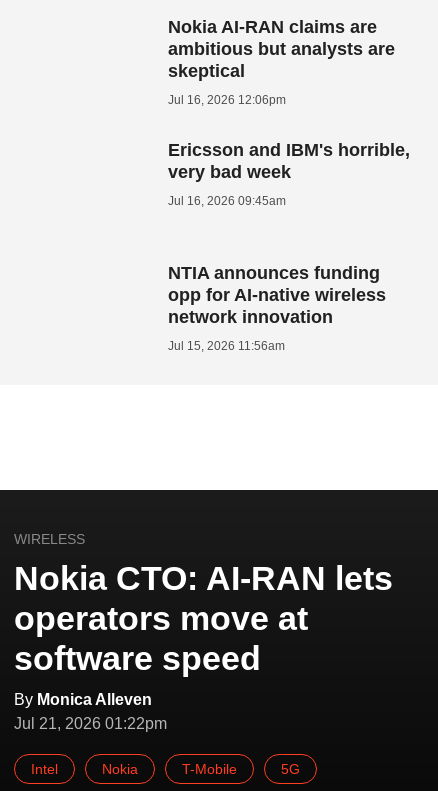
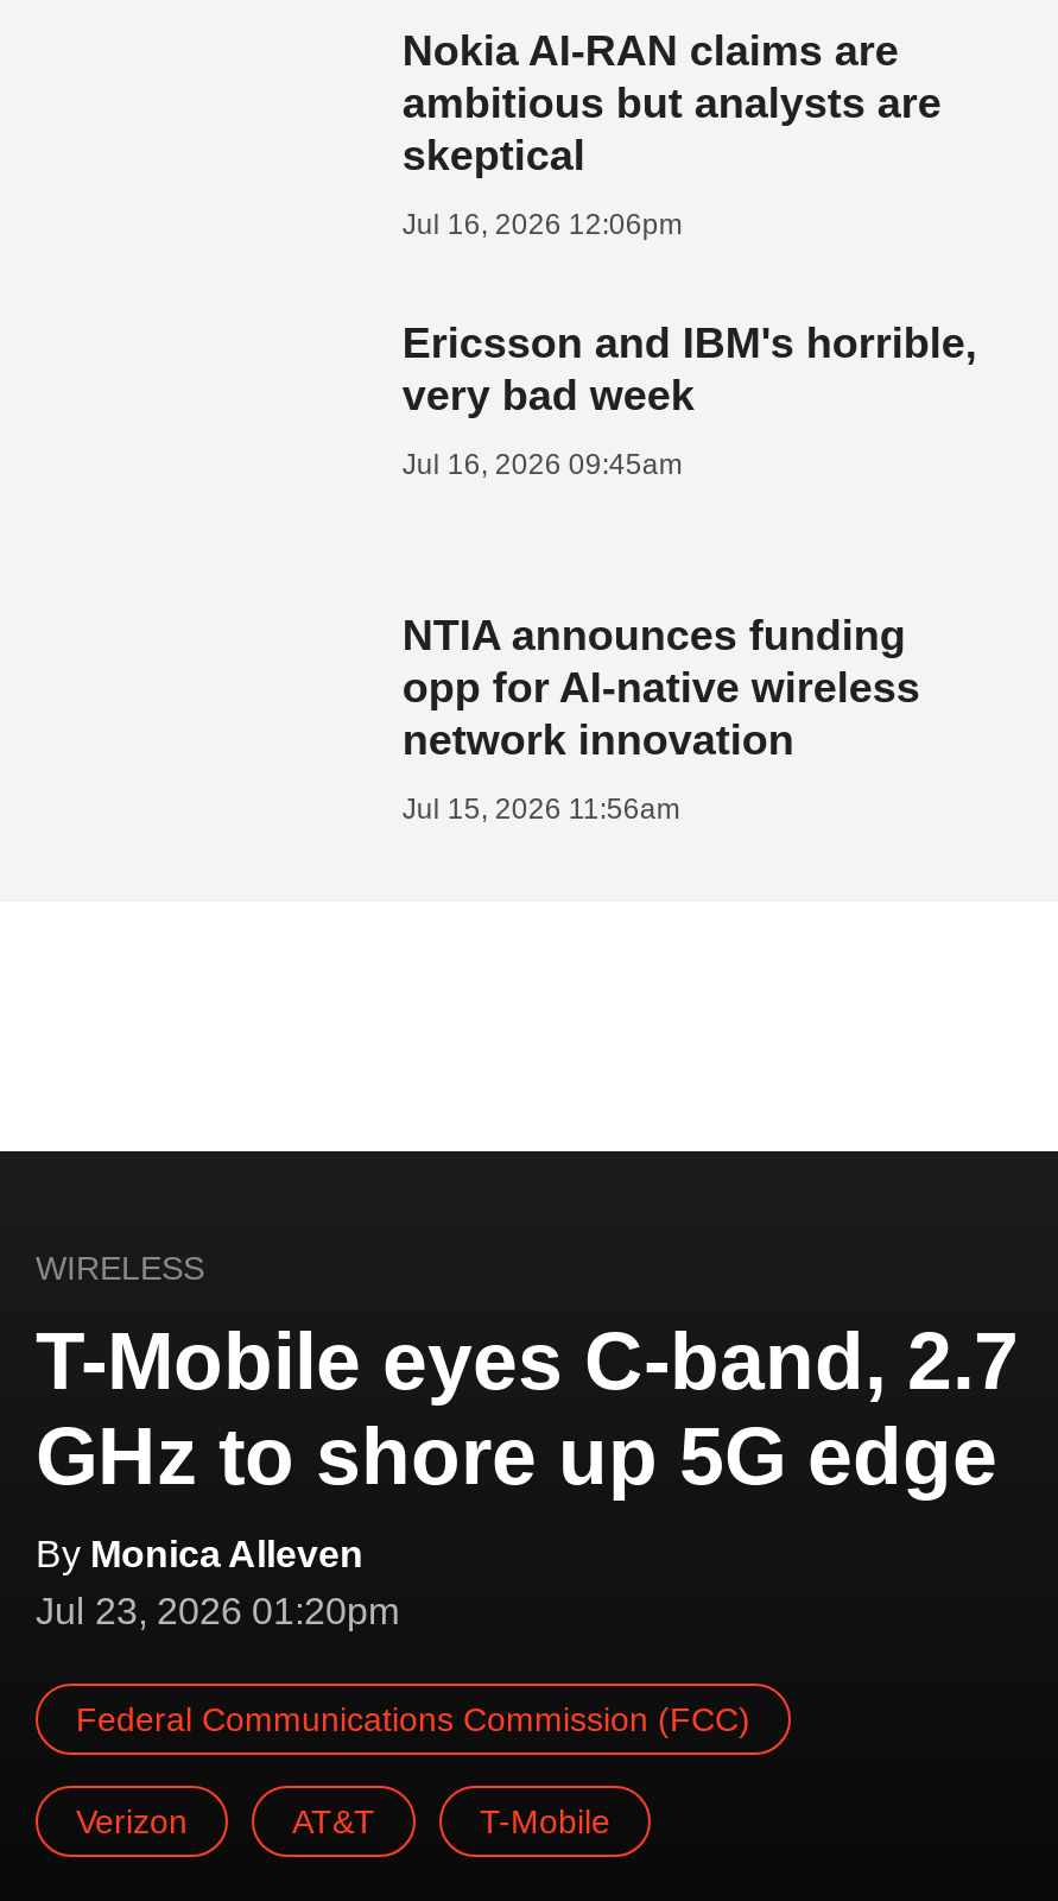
- Nokia CTO: AI-RAN lets
- operators move at
- software speed
+ T-Mobile eyes C-band, 2.7
+ GHz to shore up 5G edge

moved up: By Monica Alleven

- Jul 21, 2026 01:22pm
- Intel
- Nokia
+ Jul 23, 2026 01:20pm
+ Federal Communications Commission (FCC)
+ Verizon
+ AT&T

- 5G
